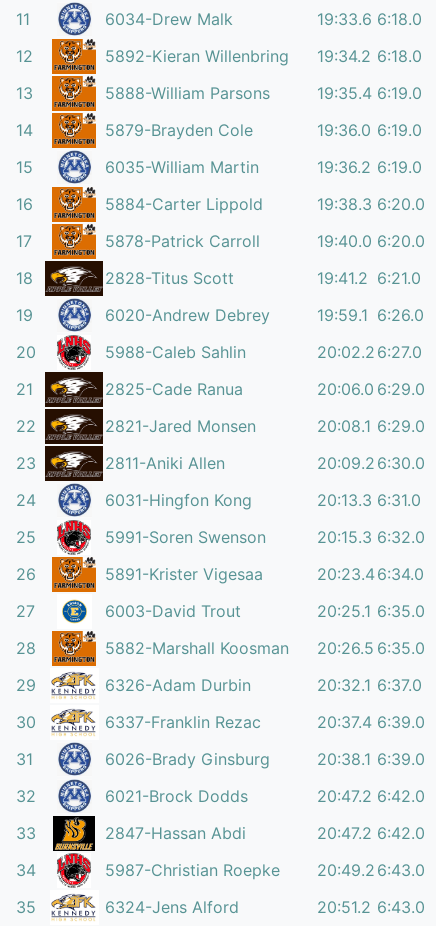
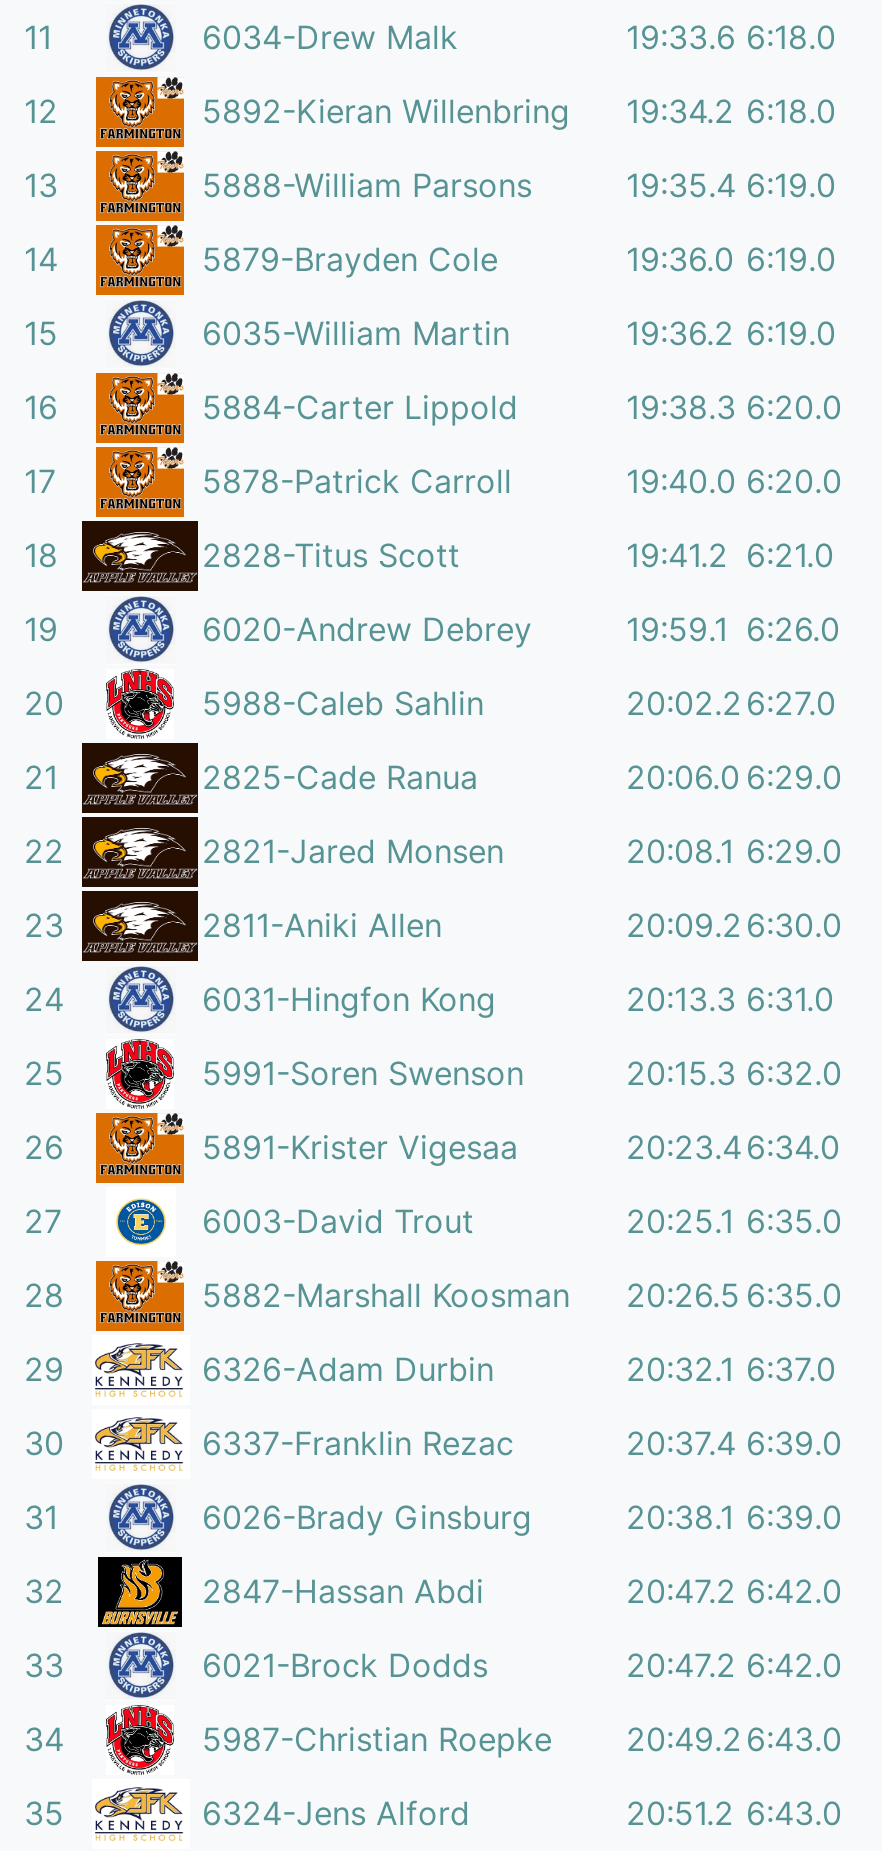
- [image]
- 6021-Brock Dodds
+ [image]
+ 2847-Hassan Abdi

- 2847-Hassan Abdi
+ 6021-Brock Dodds
